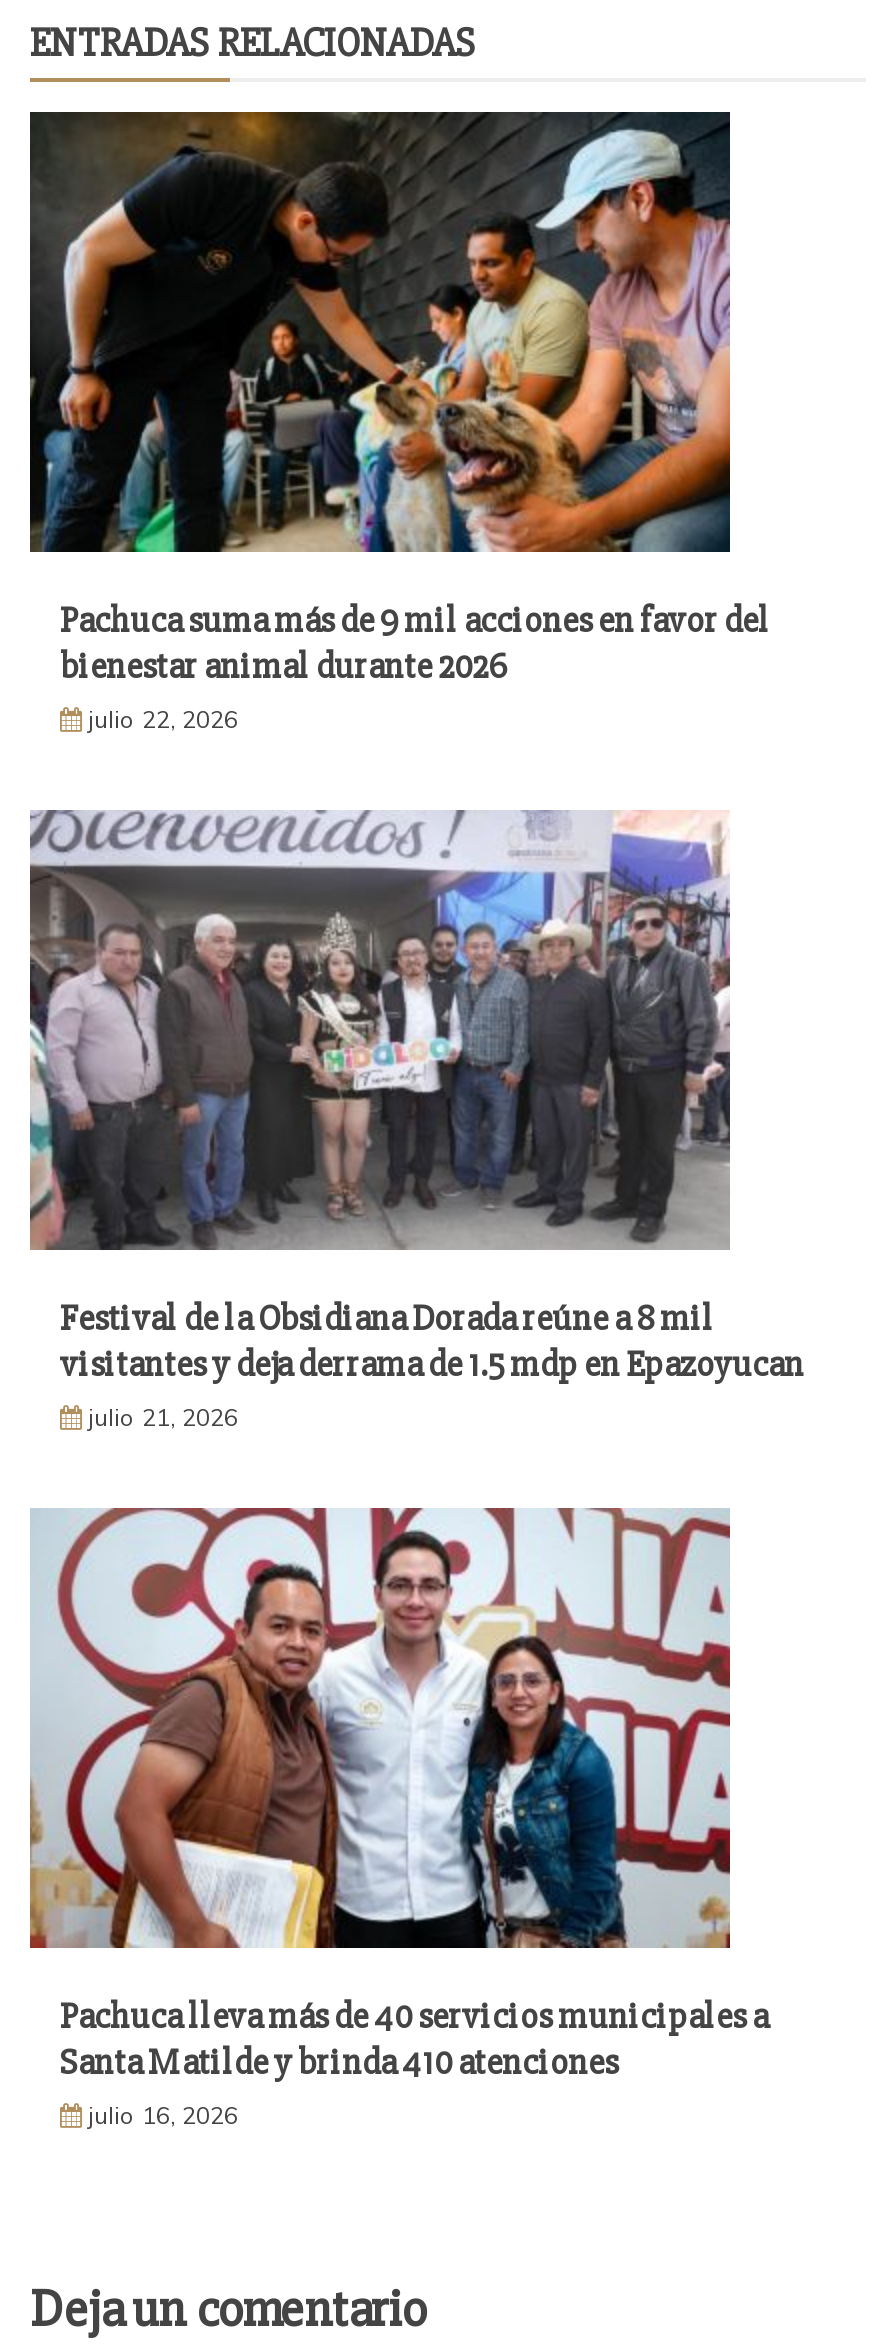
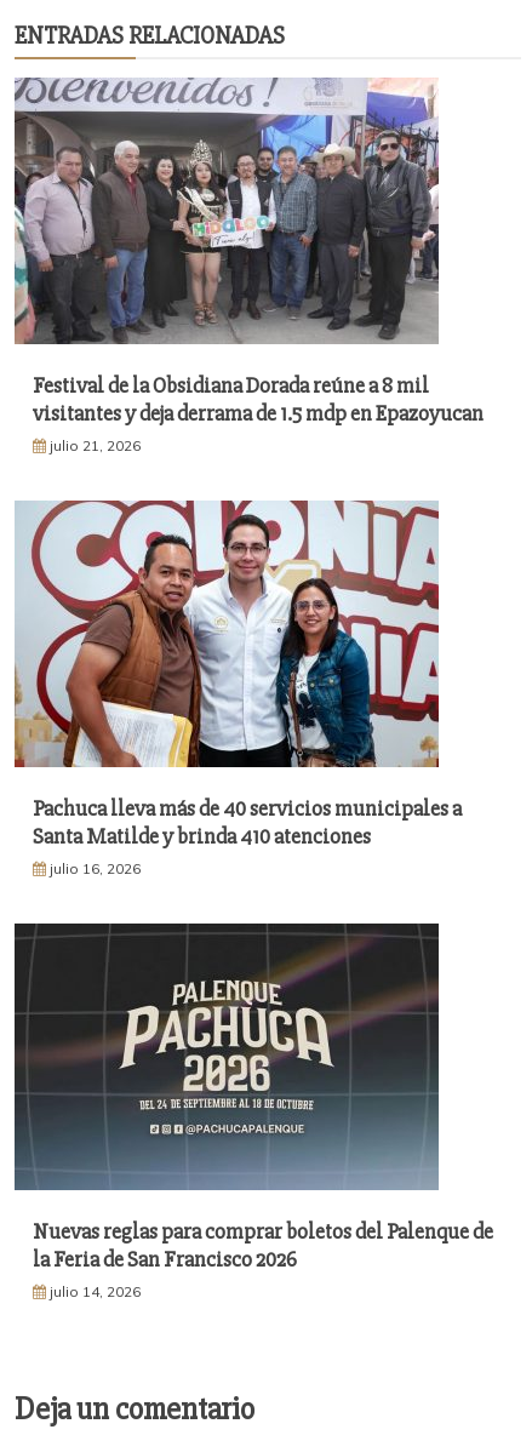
- [image]
- Pachuca suma más de 9 mil acciones en favor del
- bienestar animal durante 2026
- julio 22, 2026

moved up: [image] | Festival de la Obsidiana Dorada reúne a 8 mil | visitantes y deja derrama de 1.5 mdp en Epazoyucan | julio 21, 2026 | Pachuca lleva más de 40 servicios municipales a | Santa Matilde y brinda 410 atenciones | julio 16, 2026

+ [image]
+ Nuevas reglas para comprar boletos del Palenque de
+ la Feria de San Francisco 2026
+ julio 14, 2026
